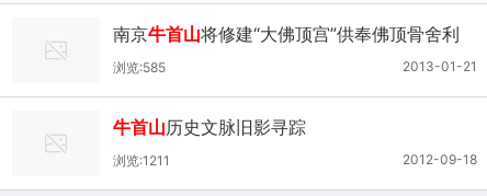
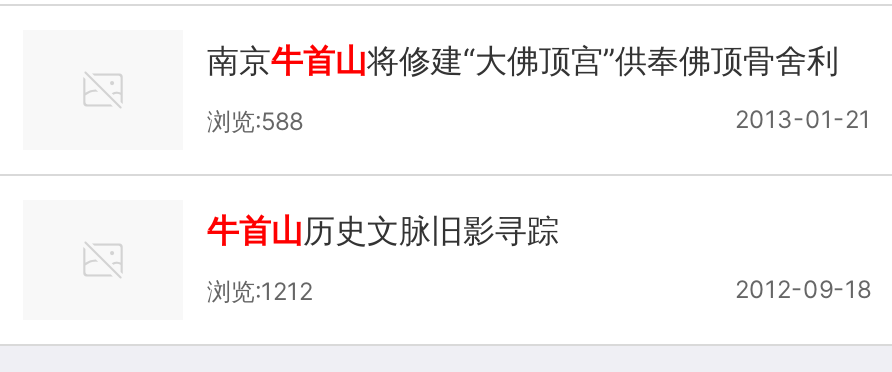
- 浏览:585
+ 浏览:588

- 浏览:1211
+ 浏览:1212
